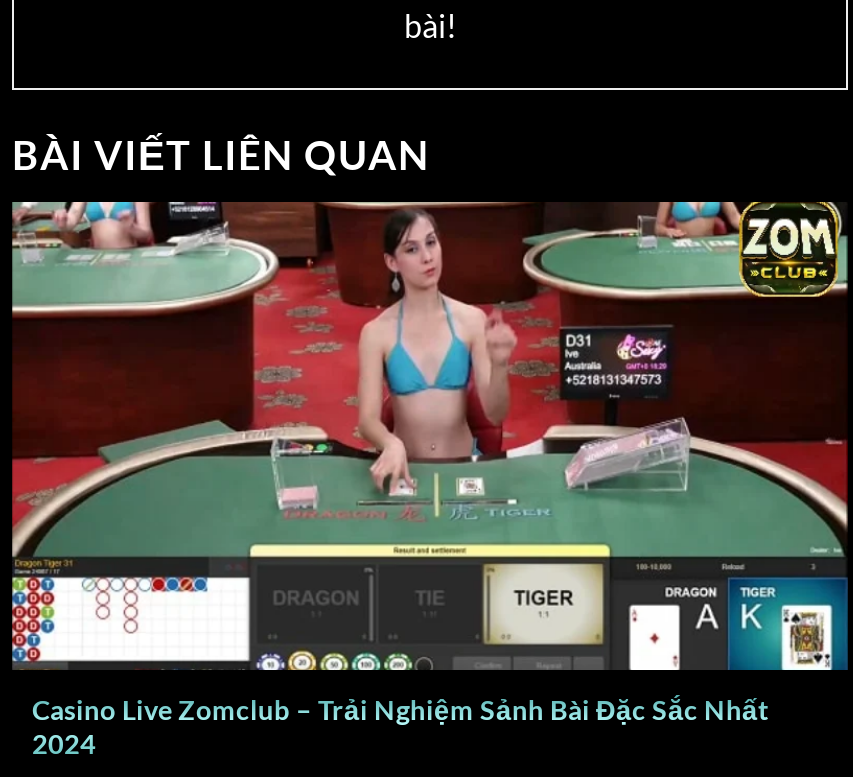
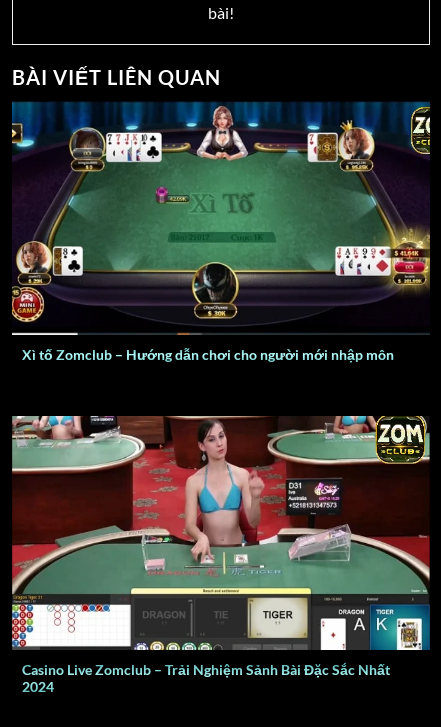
+ [image]
+ Xì tố Zomclub – Hướng dẫn chơi cho người mới nhập môn
